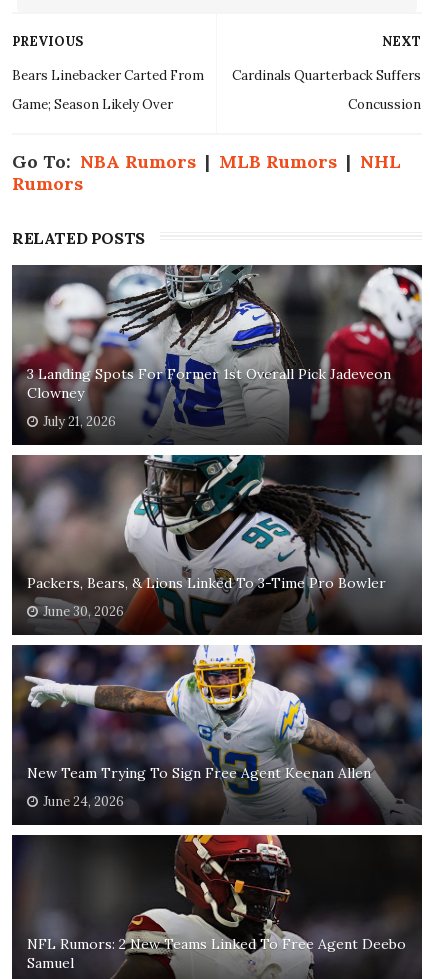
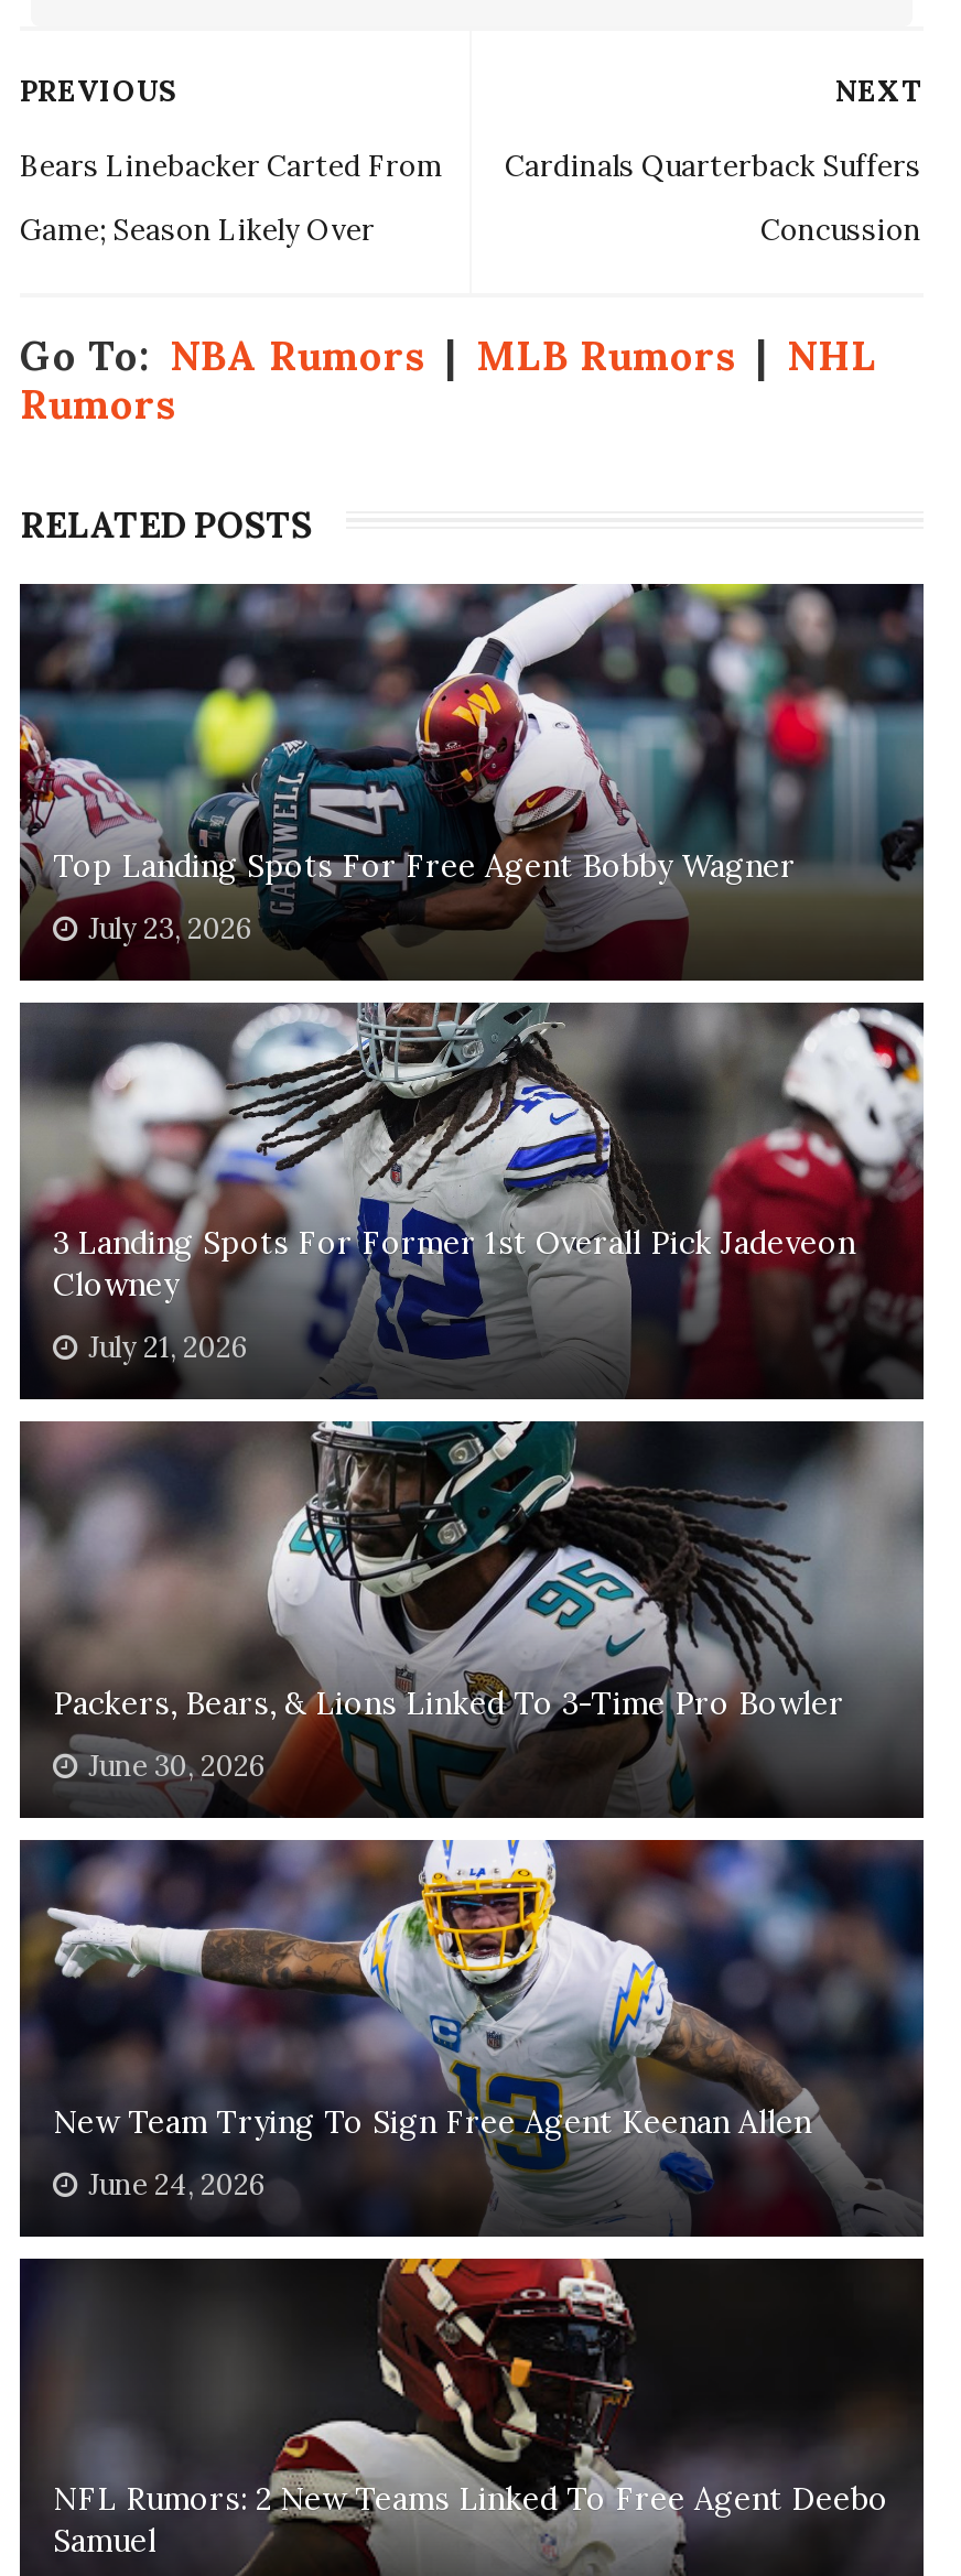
+ [image]
+ Top Landing Spots For Free Agent Bobby Wagner
+ July 23, 2026
